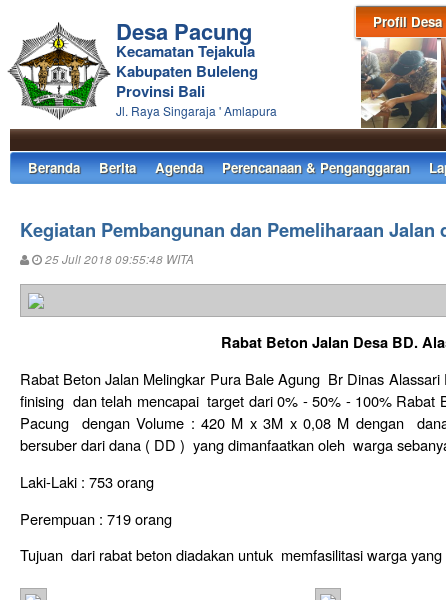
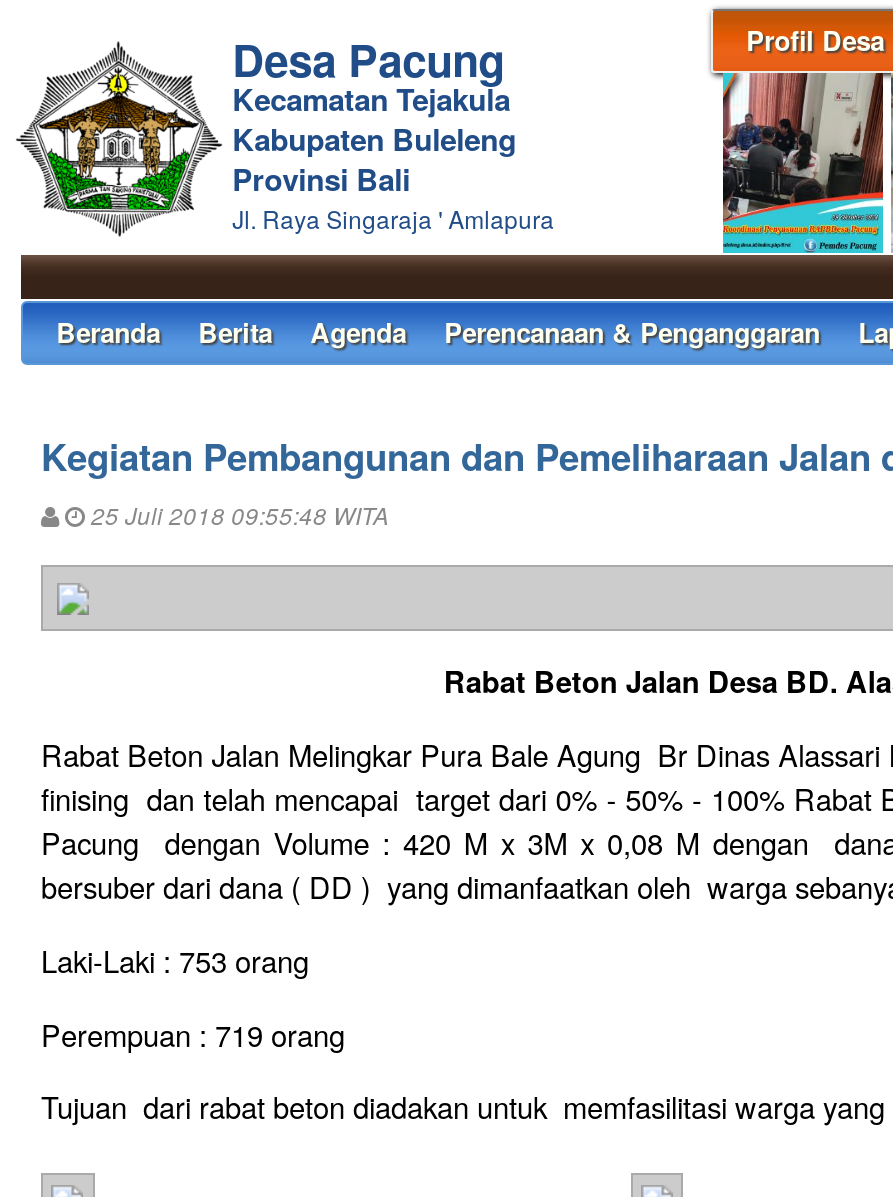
- [image]
+ [image]
